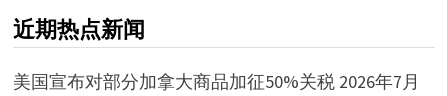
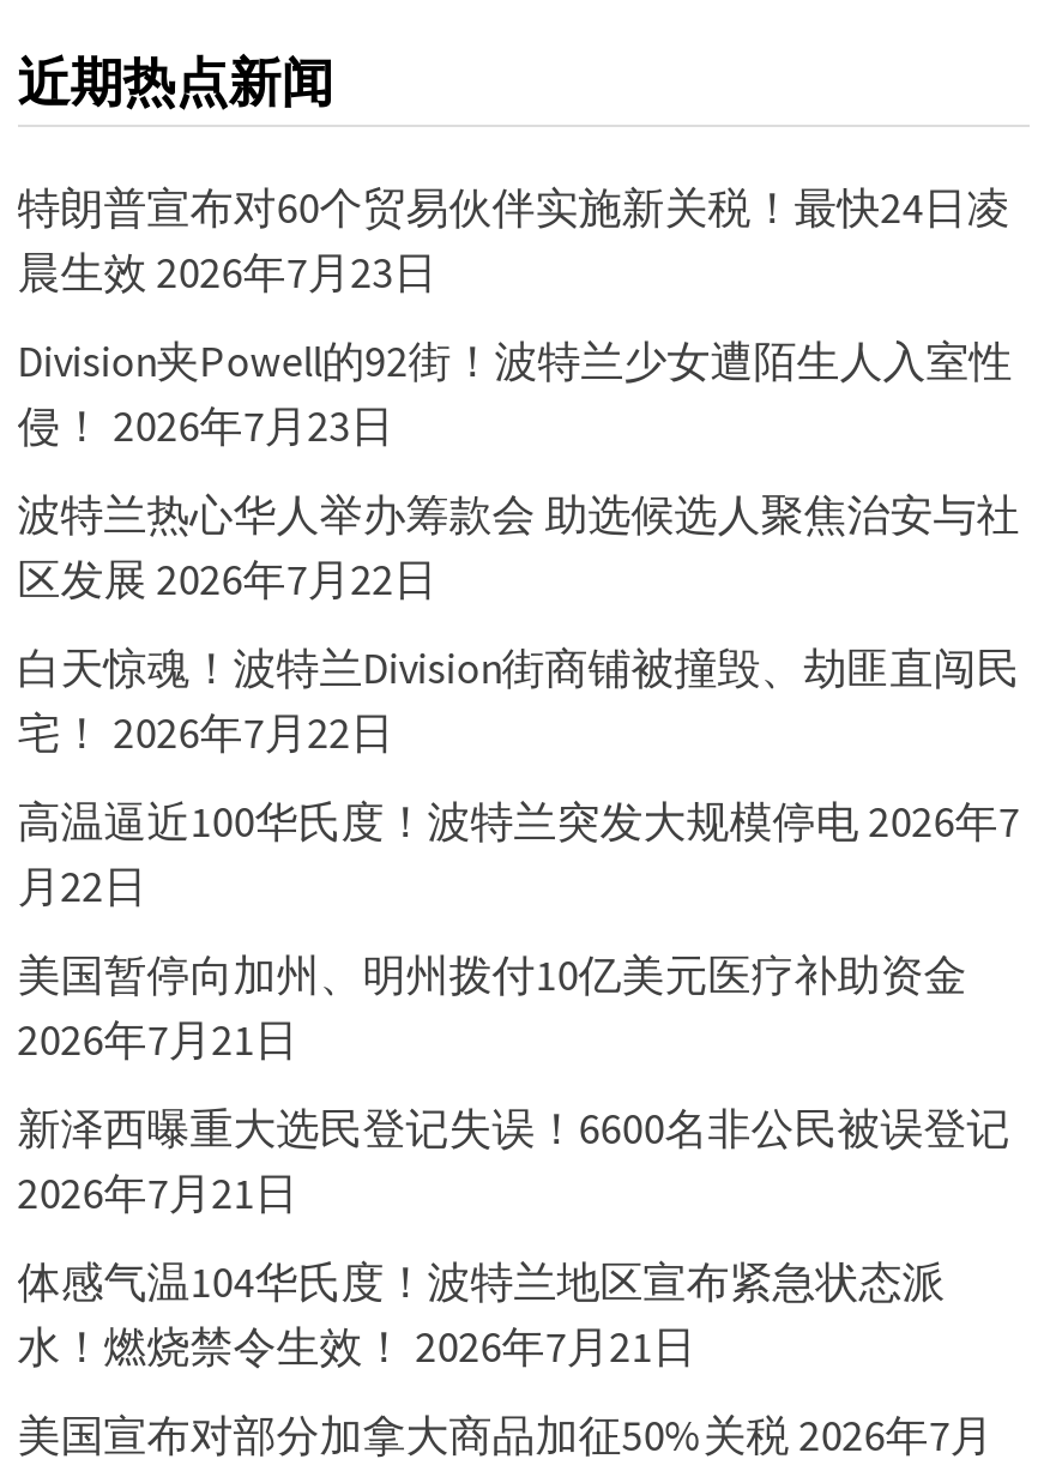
+ 特朗普宣布对60个贸易伙伴实施新关税！最快24日凌
+ 晨生效 2026年7月23日
+ Division夹Powell的92街！波特兰少女遭陌生人入室性
+ 侵！ 2026年7月23日
+ 波特兰热心华人举办筹款会 助选候选人聚焦治安与社
+ 区发展 2026年7月22日
+ 白天惊魂！波特兰Division街商铺被撞毁、劫匪直闯民
+ 宅！ 2026年7月22日
+ 高温逼近100华氏度！波特兰突发大规模停电 2026年7
+ 月22日
+ 美国暂停向加州、明州拨付10亿美元医疗补助资金
+ 2026年7月21日
+ 新泽西曝重大选民登记失误！6600名非公民被误登记
+ 2026年7月21日
+ 体感气温104华氏度！波特兰地区宣布紧急状态派
+ 水！燃烧禁令生效！ 2026年7月21日
